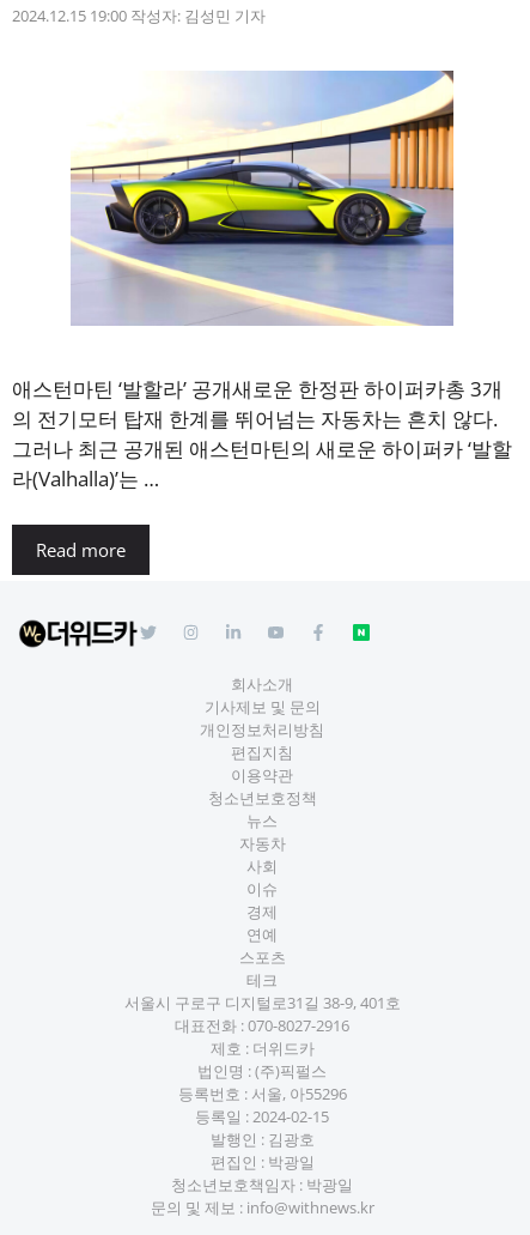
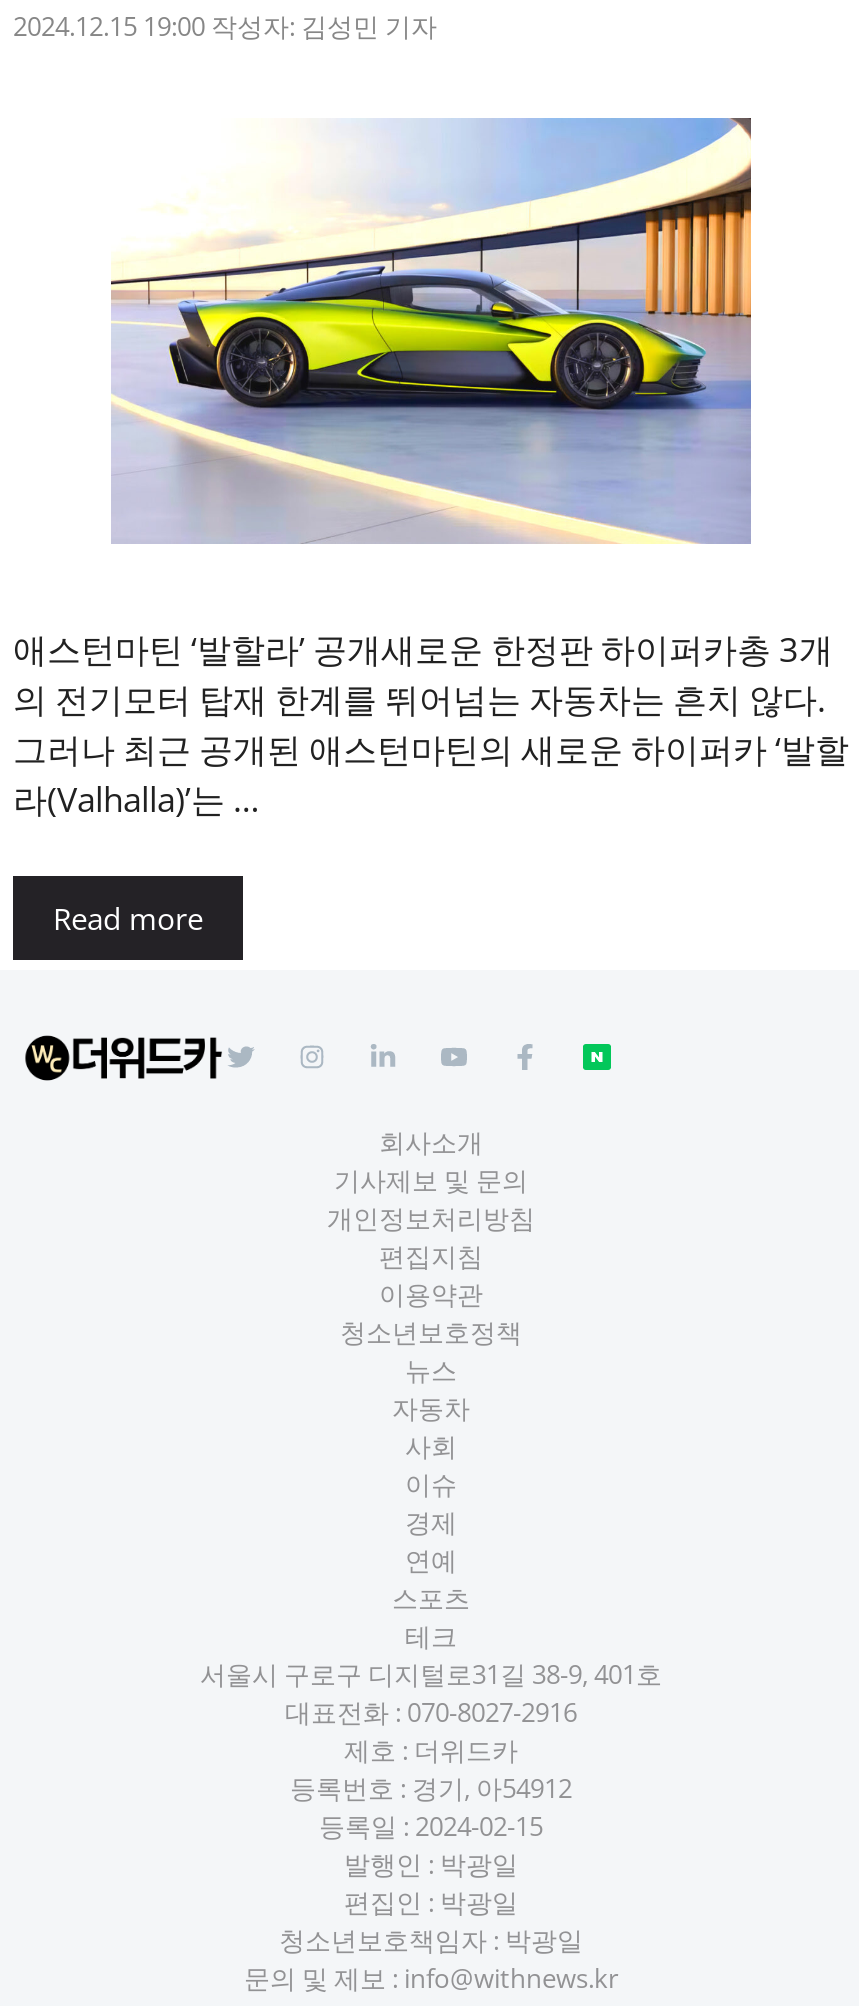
- 법인명 : (주)픽펄스
- 등록번호 : 서울, 아55296
+ 등록번호 : 경기, 아54912

- 발행인 : 김광호
+ 발행인 : 박광일
